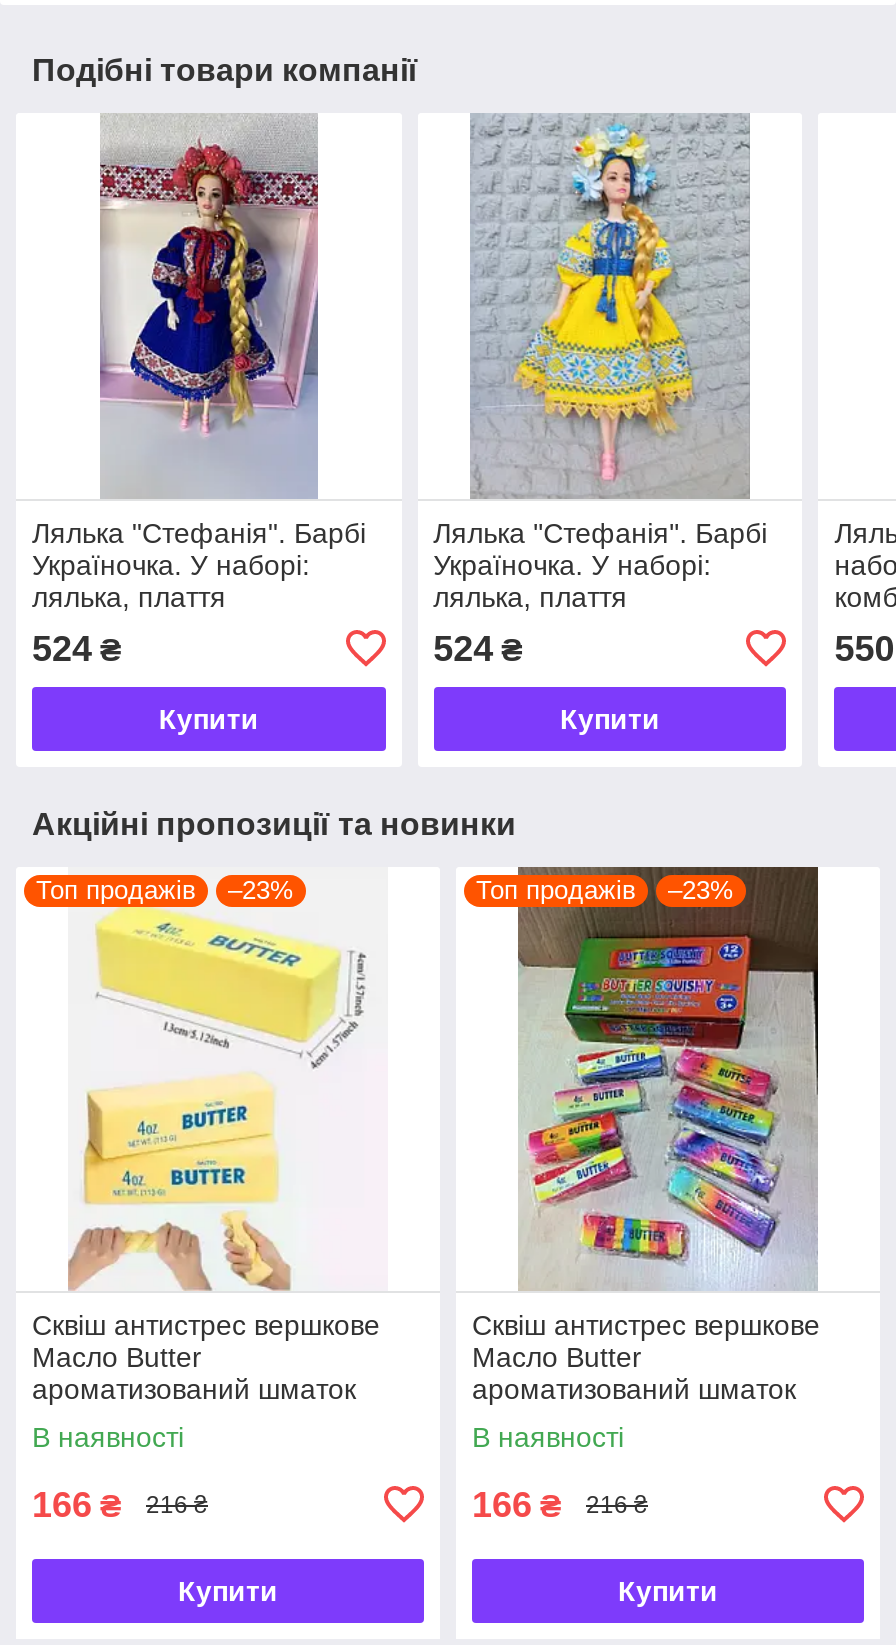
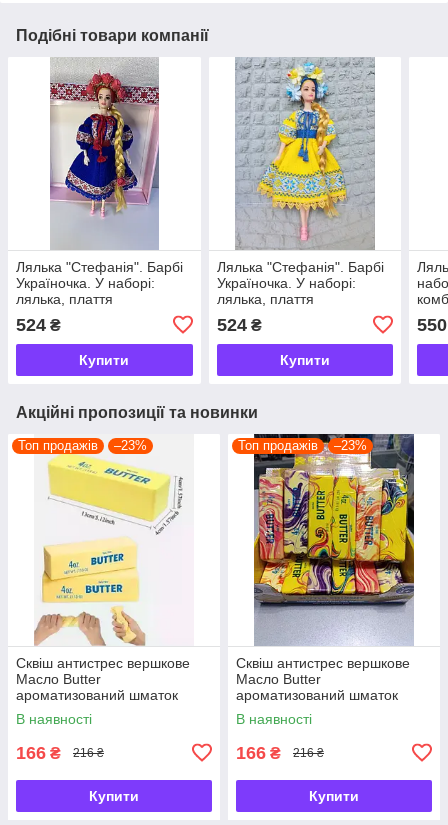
- [image]
+ [image]
